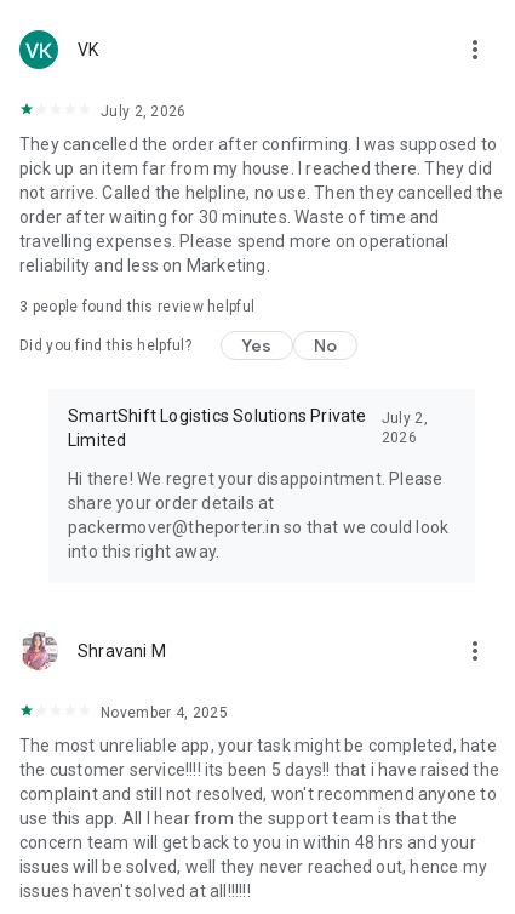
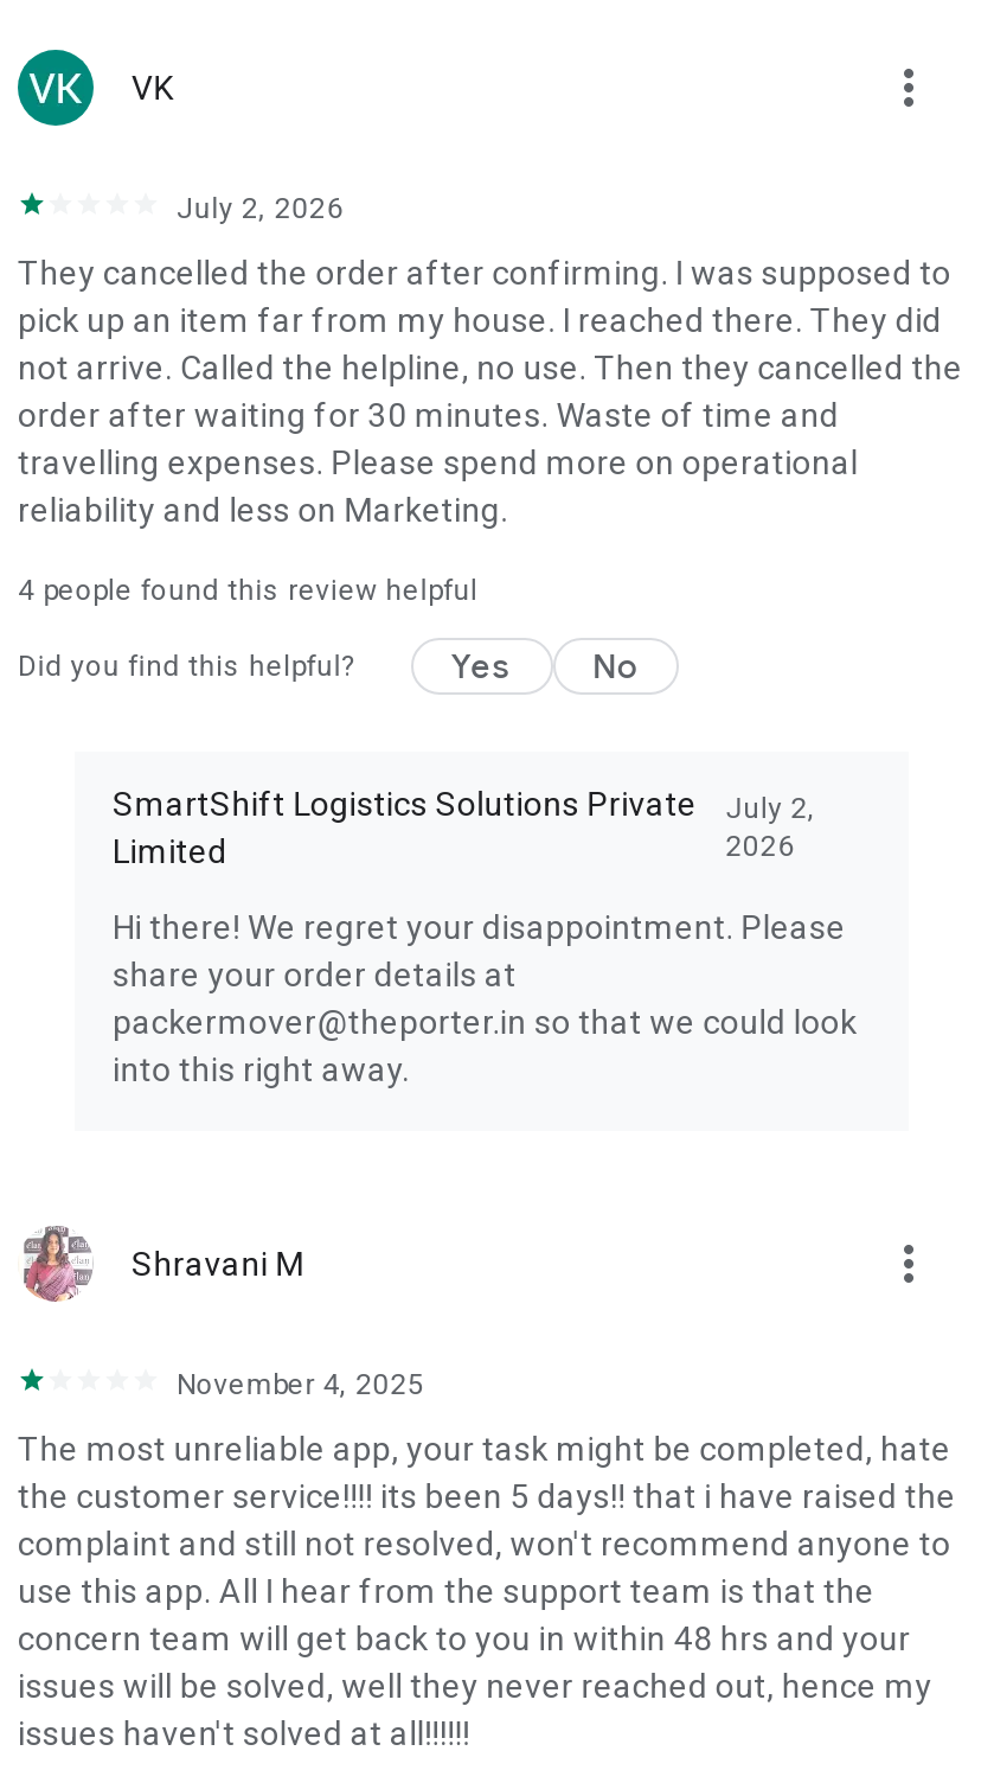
- 3 people found this review helpful
+ 4 people found this review helpful
